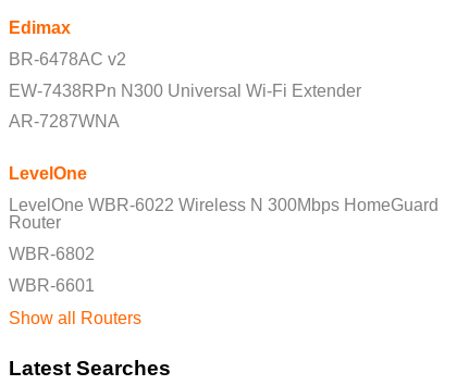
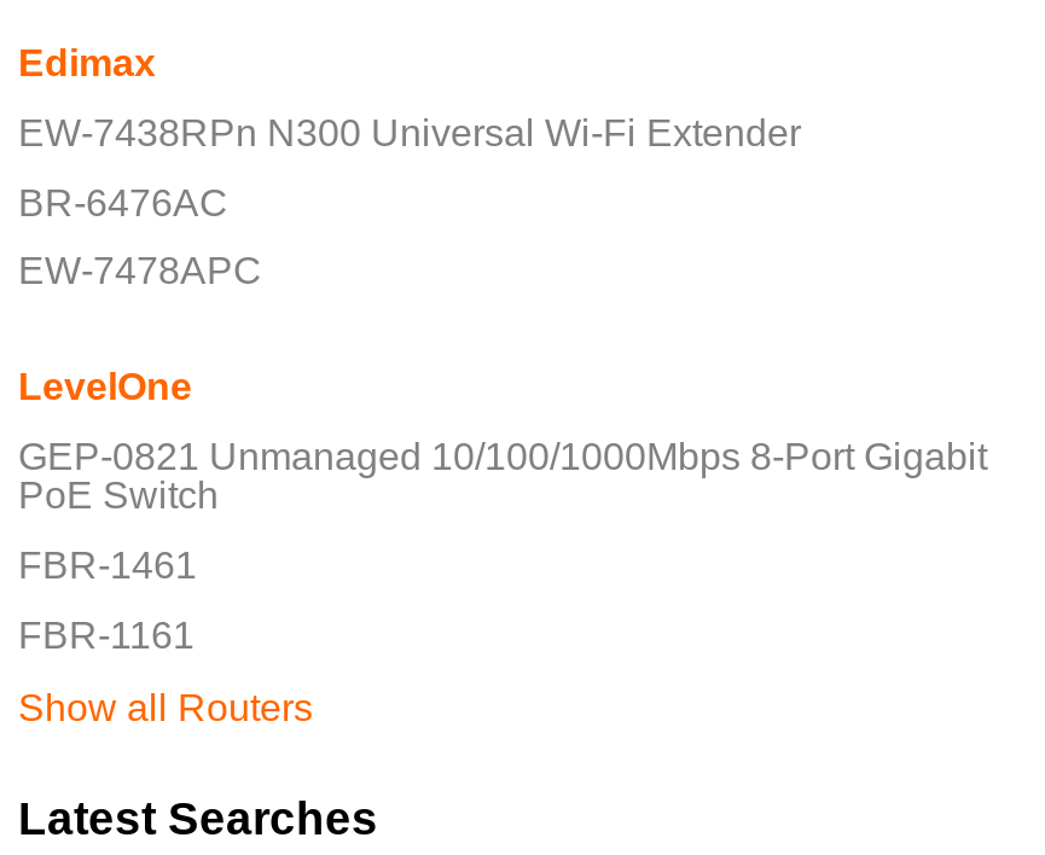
- BR-6478AC v2

moved up: EW-7438RPn N300 Universal Wi-Fi Extender

- AR-7287WNA
+ BR-6476AC
+ EW-7478APC

- LevelOne WBR-6022 Wireless N 300Mbps HomeGuard
- Router
+ GEP-0821 Unmanaged 10/100/1000Mbps 8-Port Gigabit
+ PoE Switch

- WBR-6802
+ FBR-1461

- WBR-6601
+ FBR-1161
